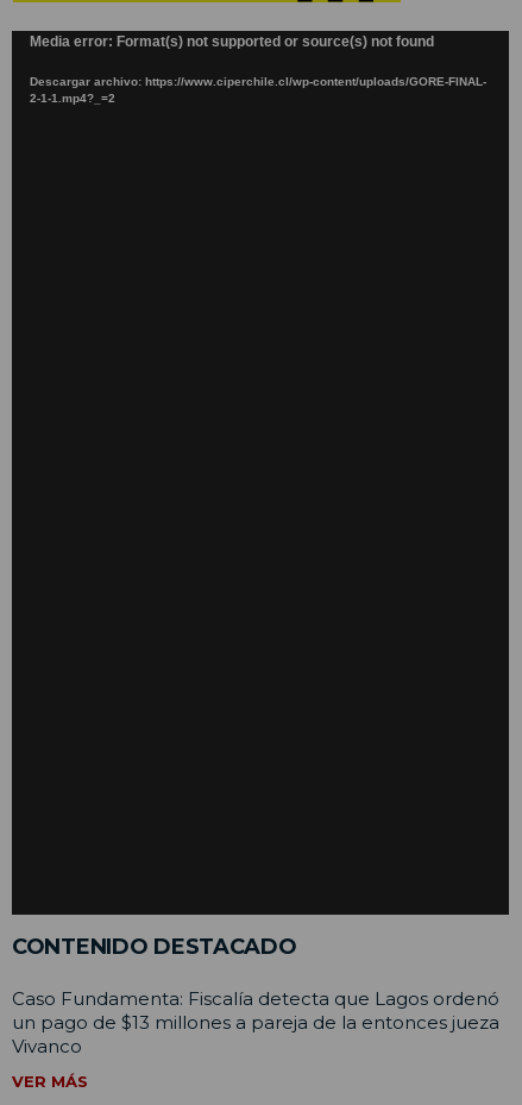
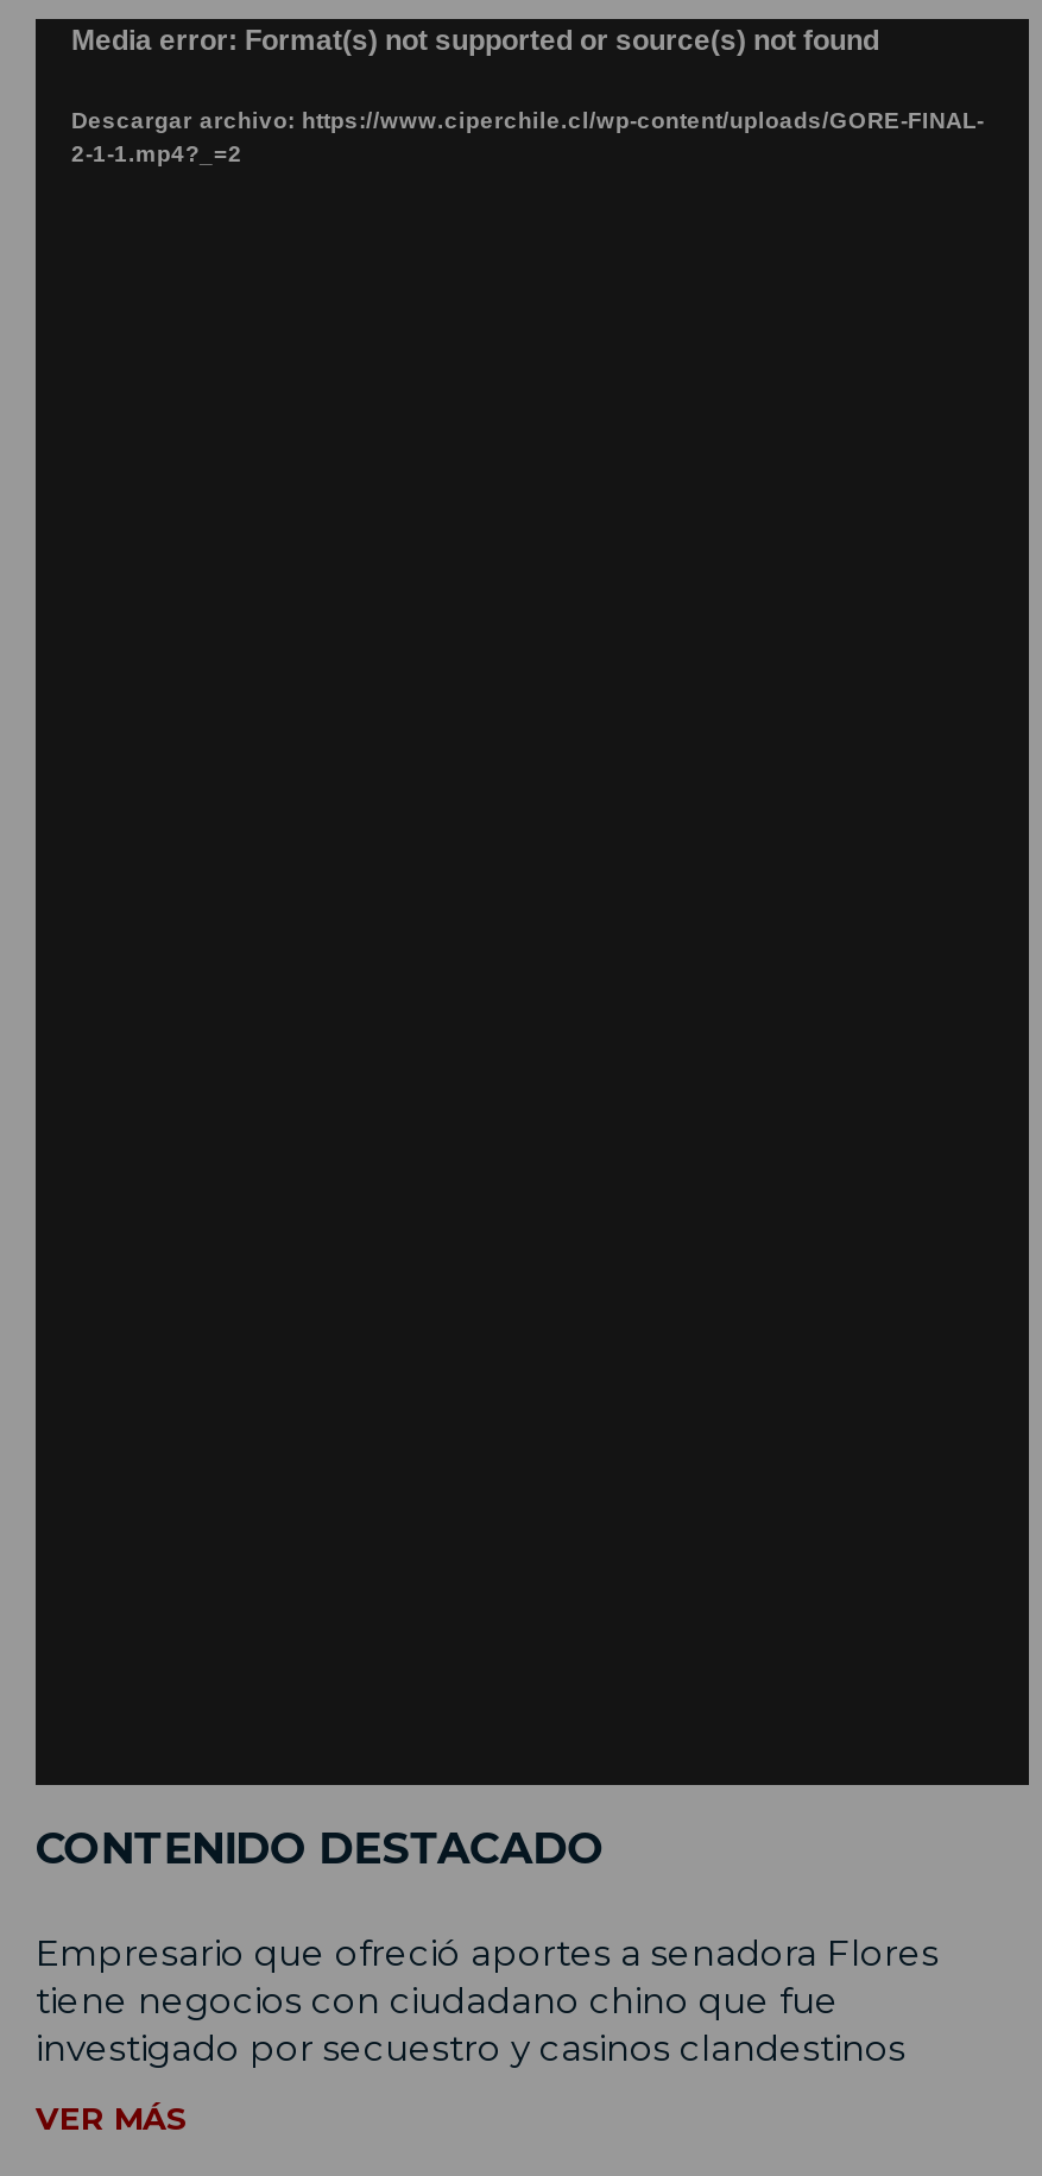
- Caso Fundamenta: Fiscalía detecta que Lagos ordenó
- un pago de $13 millones a pareja de la entonces jueza
- Vivanco
+ Empresario que ofreció aportes a senadora Flores
+ tiene negocios con ciudadano chino que fue
+ investigado por secuestro y casinos clandestinos
